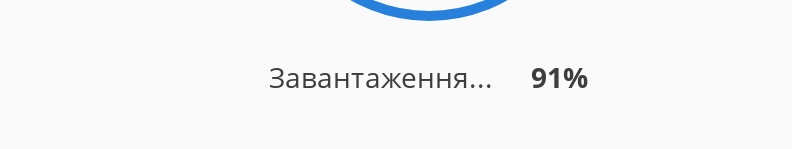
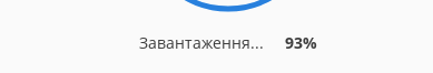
- Завантаження... 91%
+ Завантаження... 93%
